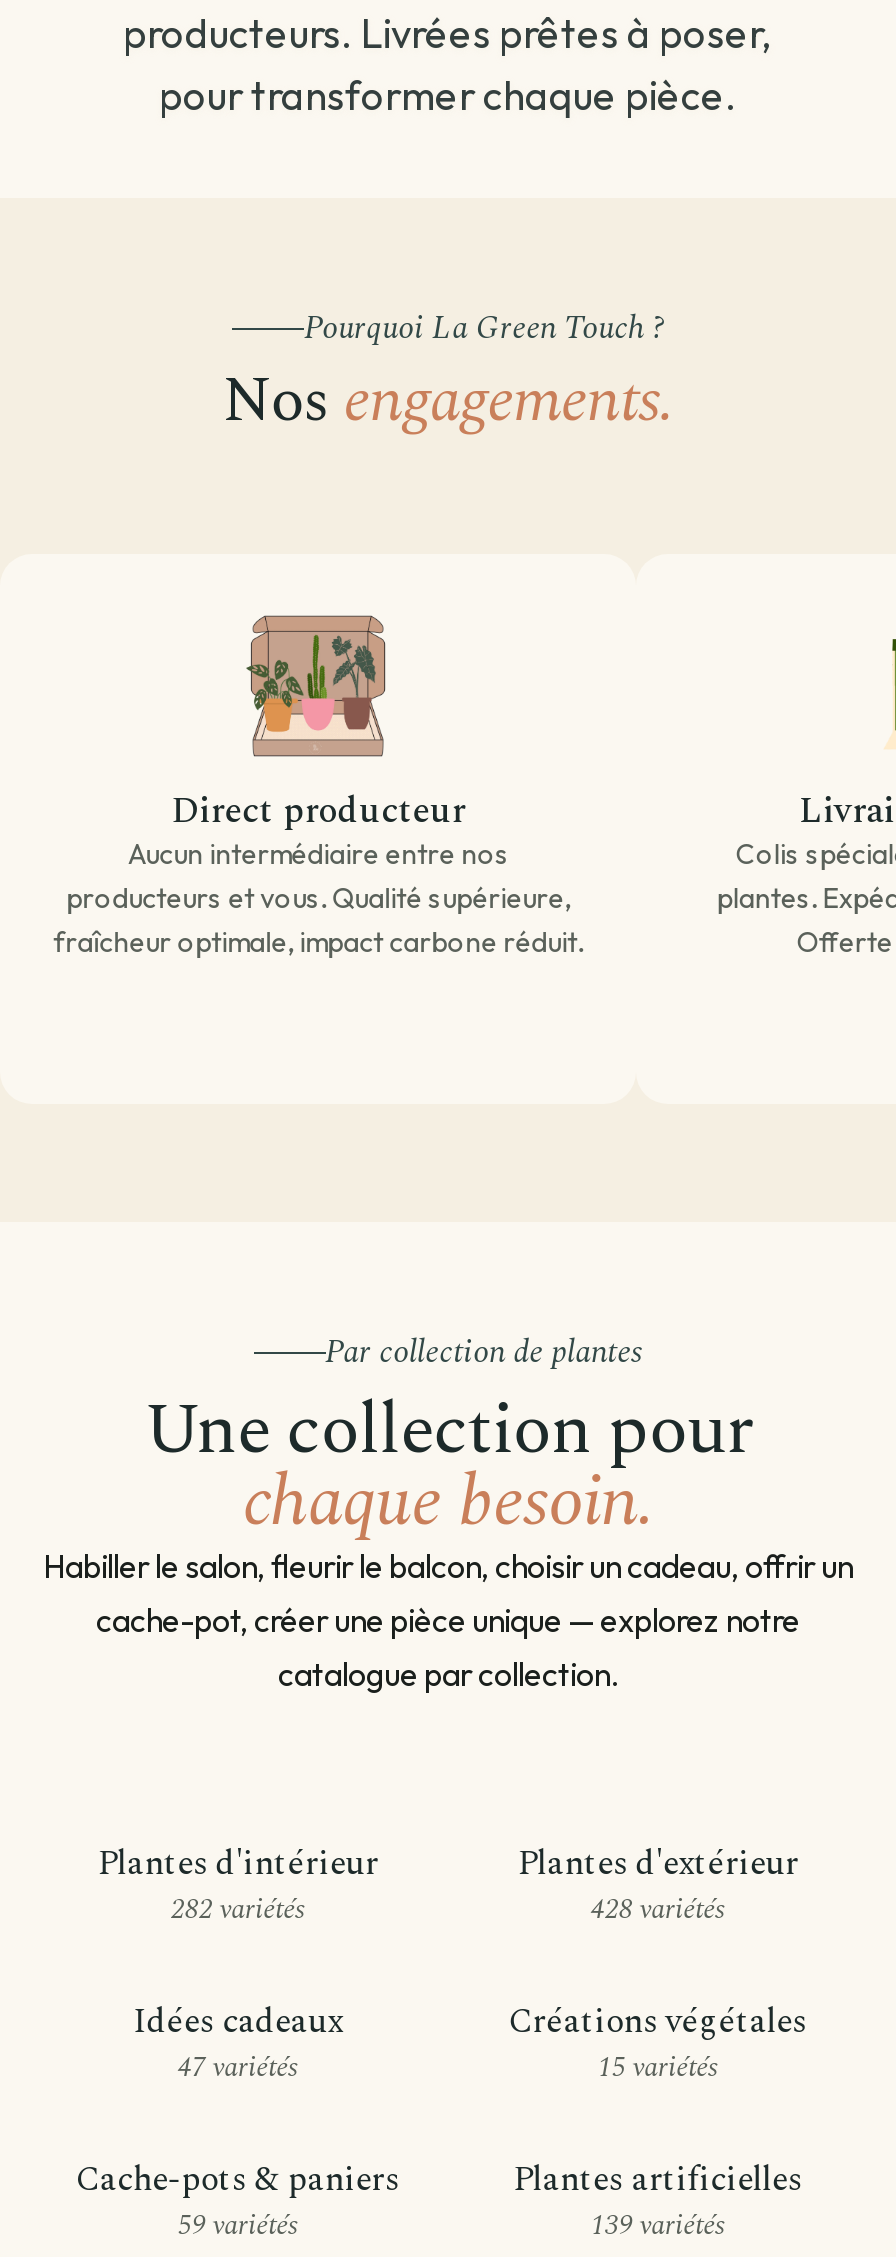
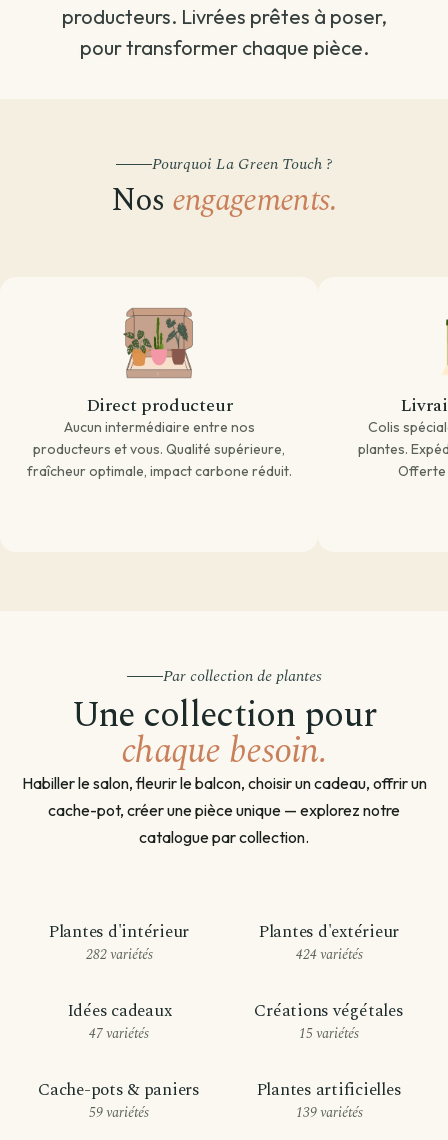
- 428 variétés
+ 424 variétés
